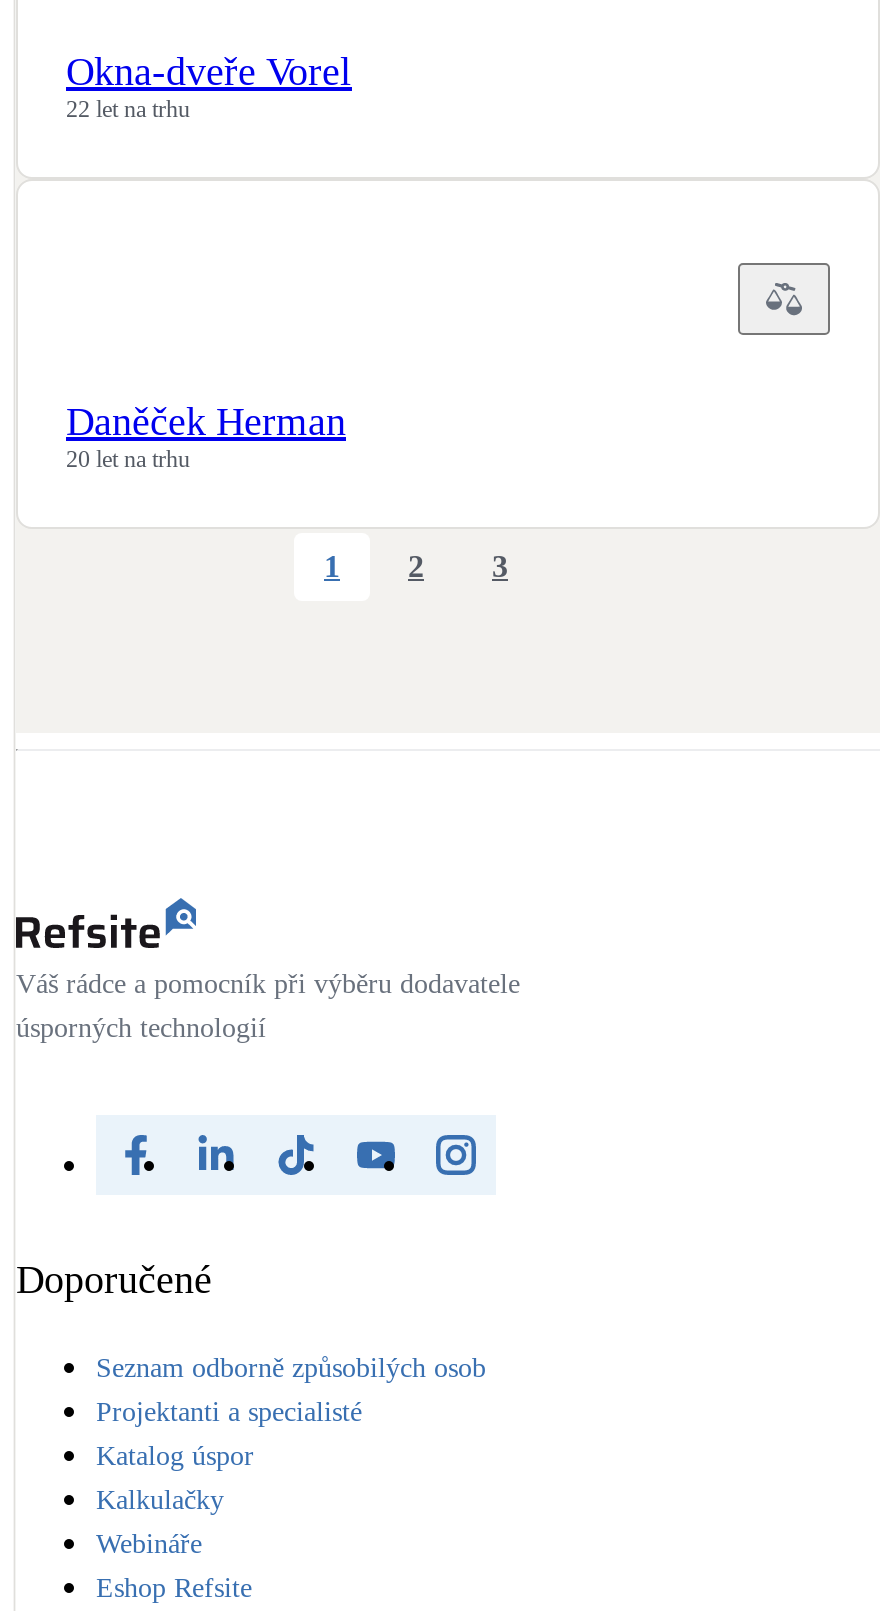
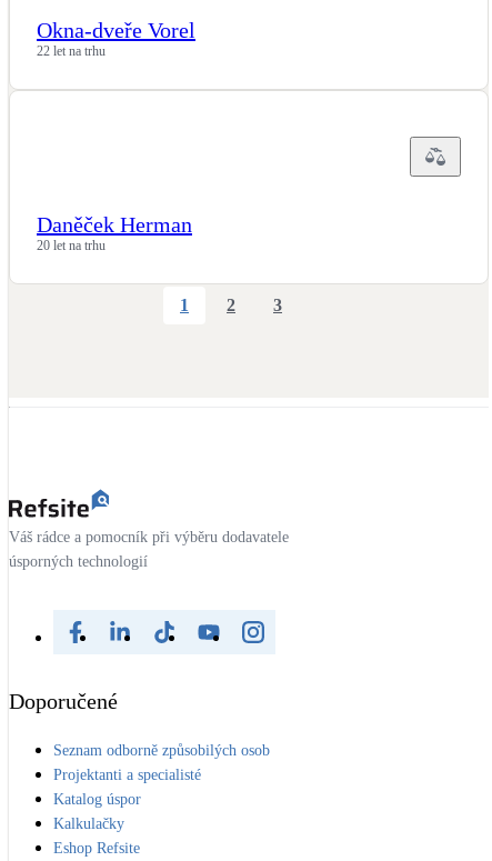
- Webináře
